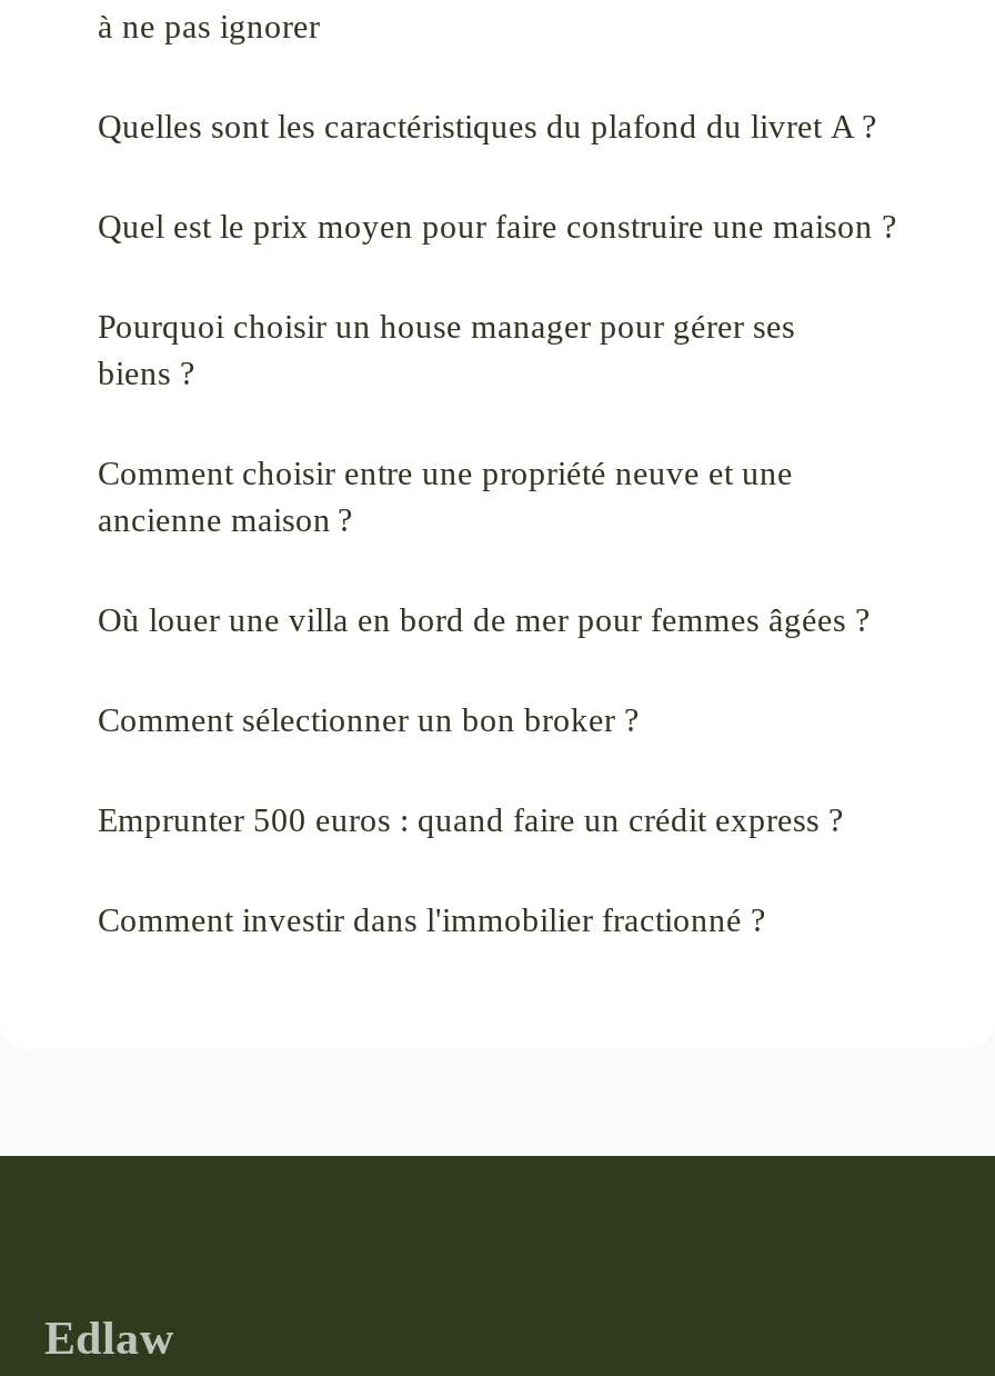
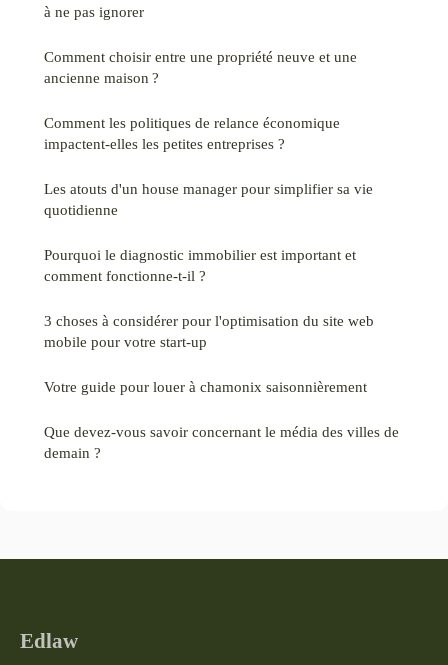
- Quelles sont les caractéristiques du plafond du livret A ?
- Quel est le prix moyen pour faire construire une maison ?
- Pourquoi choisir un house manager pour gérer ses
- biens ?

moved up: Comment choisir entre une propriété neuve et une | ancienne maison ?

- Où louer une villa en bord de mer pour femmes âgées ?
- Comment sélectionner un bon broker ?
- Emprunter 500 euros : quand faire un crédit express ?
- Comment investir dans l'immobilier fractionné ?
+ Comment les politiques de relance économique
+ impactent-elles les petites entreprises ?
+ Les atouts d'un house manager pour simplifier sa vie
+ quotidienne
+ Pourquoi le diagnostic immobilier est important et
+ comment fonctionne-t-il ?
+ 3 choses à considérer pour l'optimisation du site web
+ mobile pour votre start-up
+ Votre guide pour louer à chamonix saisonnièrement
+ Que devez-vous savoir concernant le média des villes de
+ demain ?
